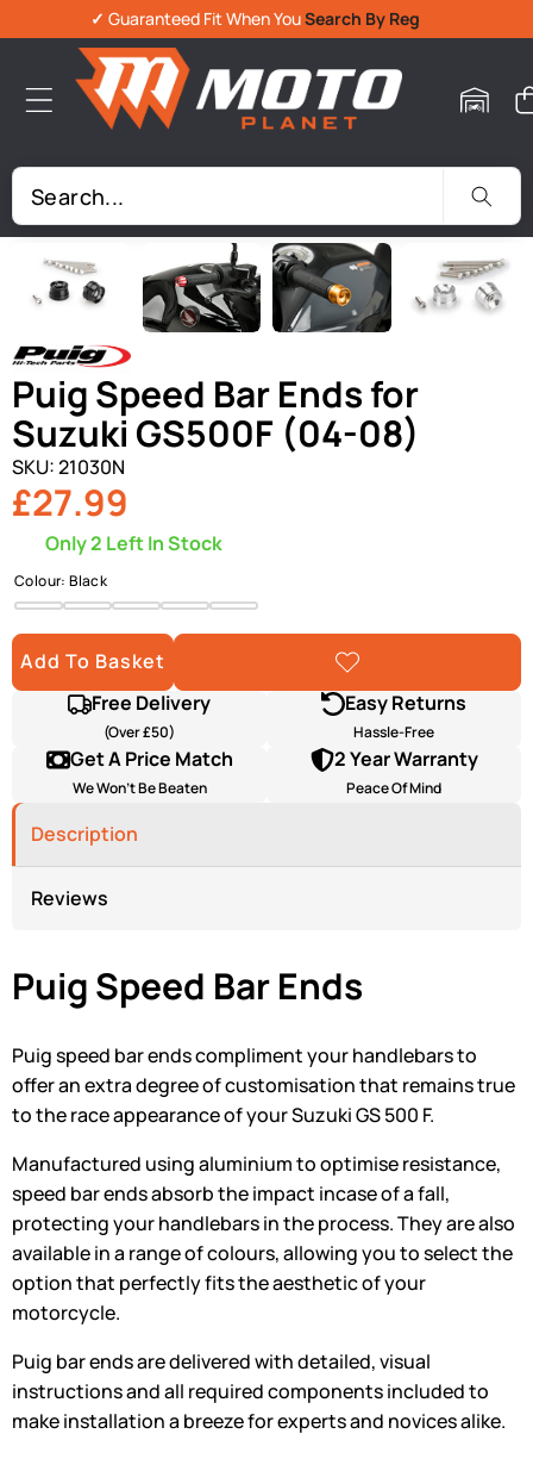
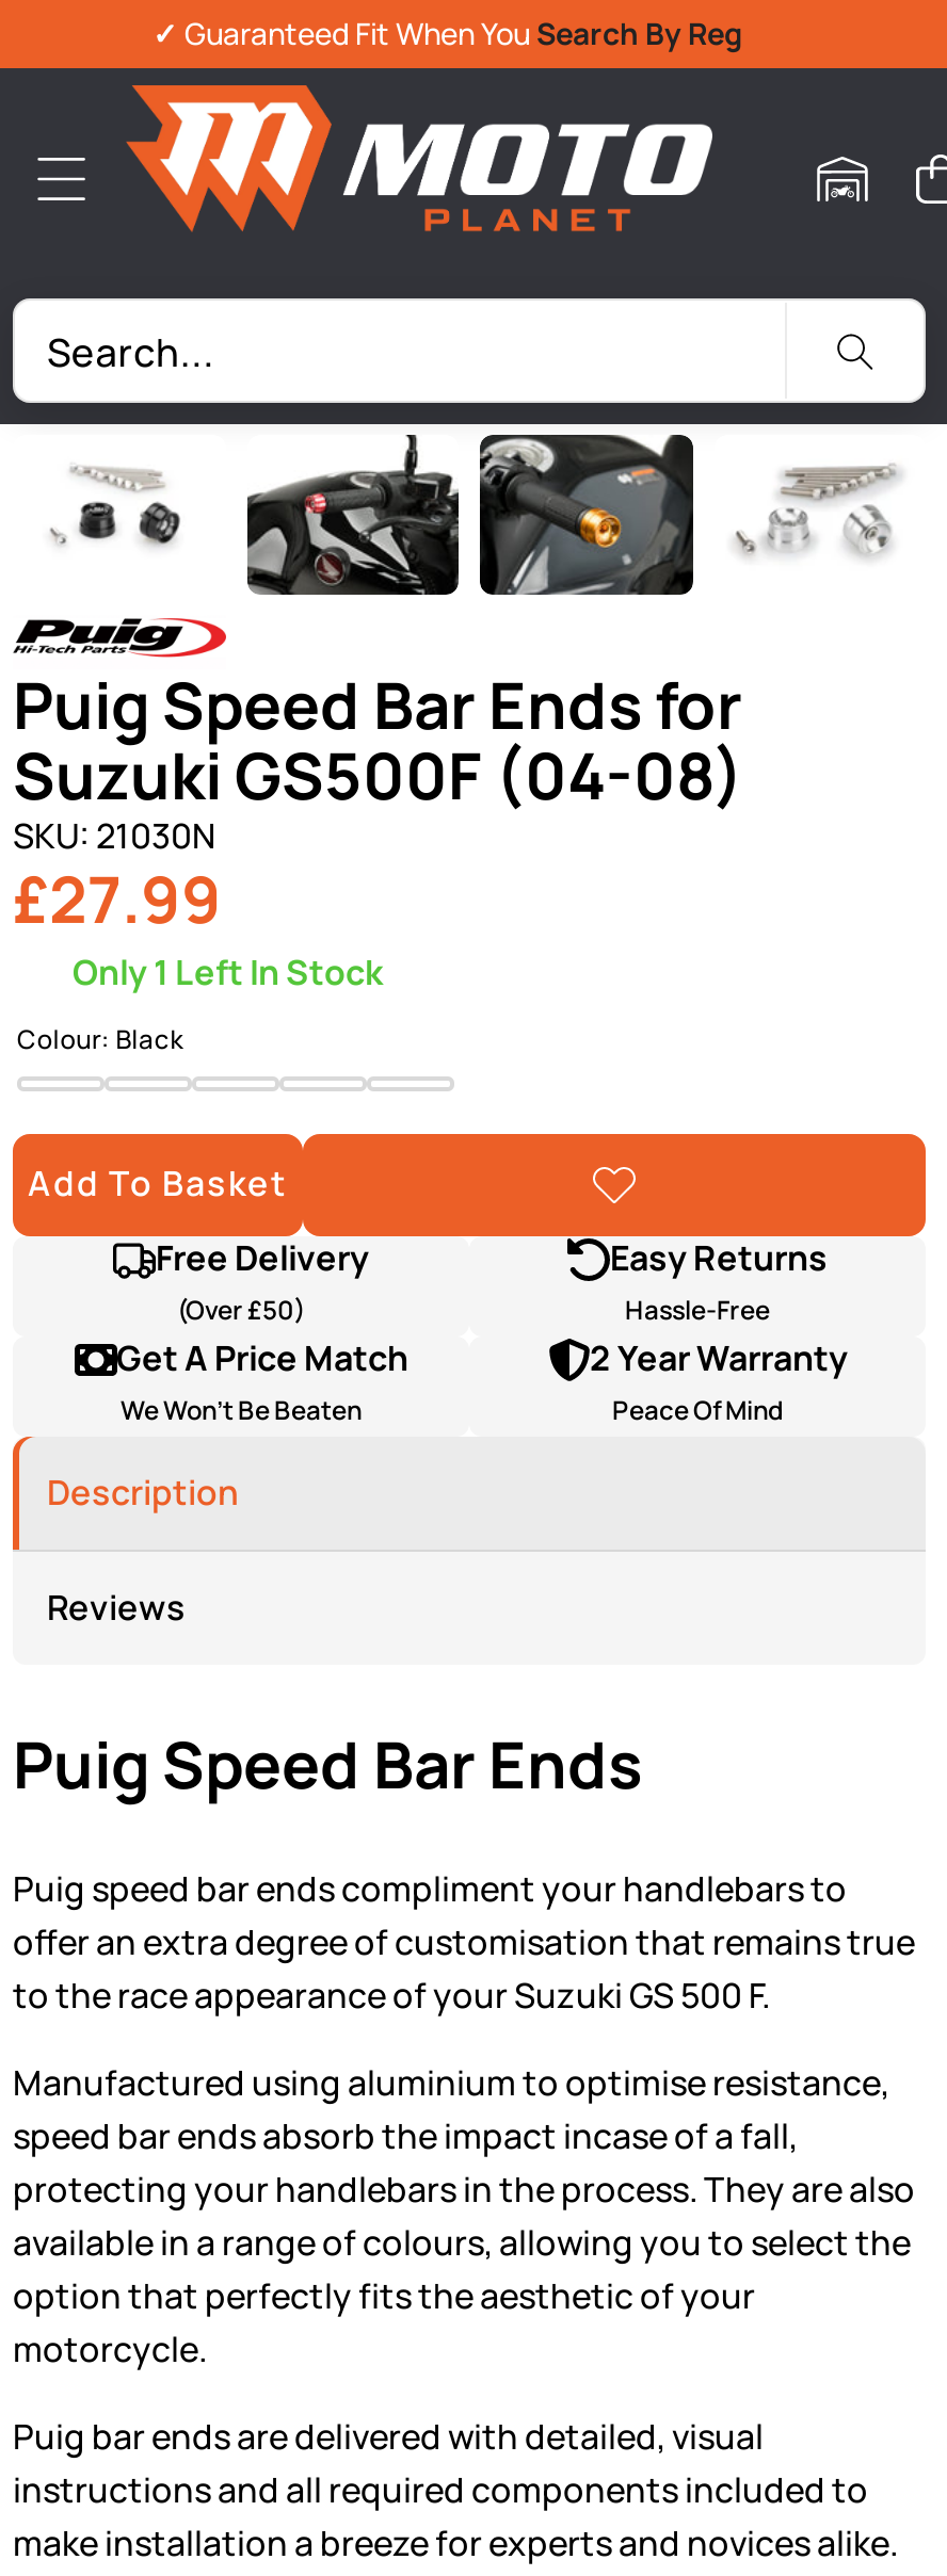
- Only 2 Left In Stock
+ Only 1 Left In Stock
